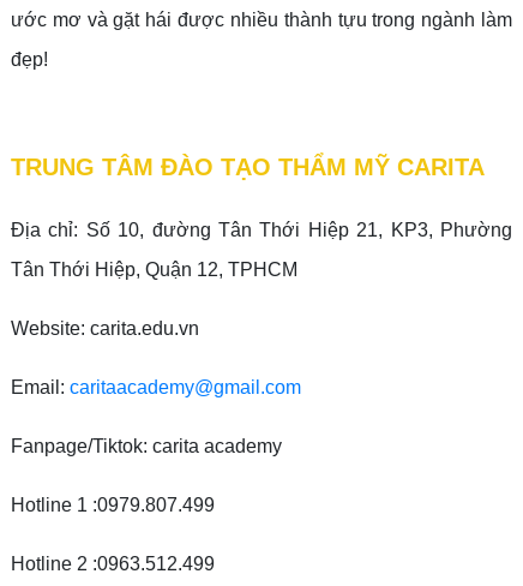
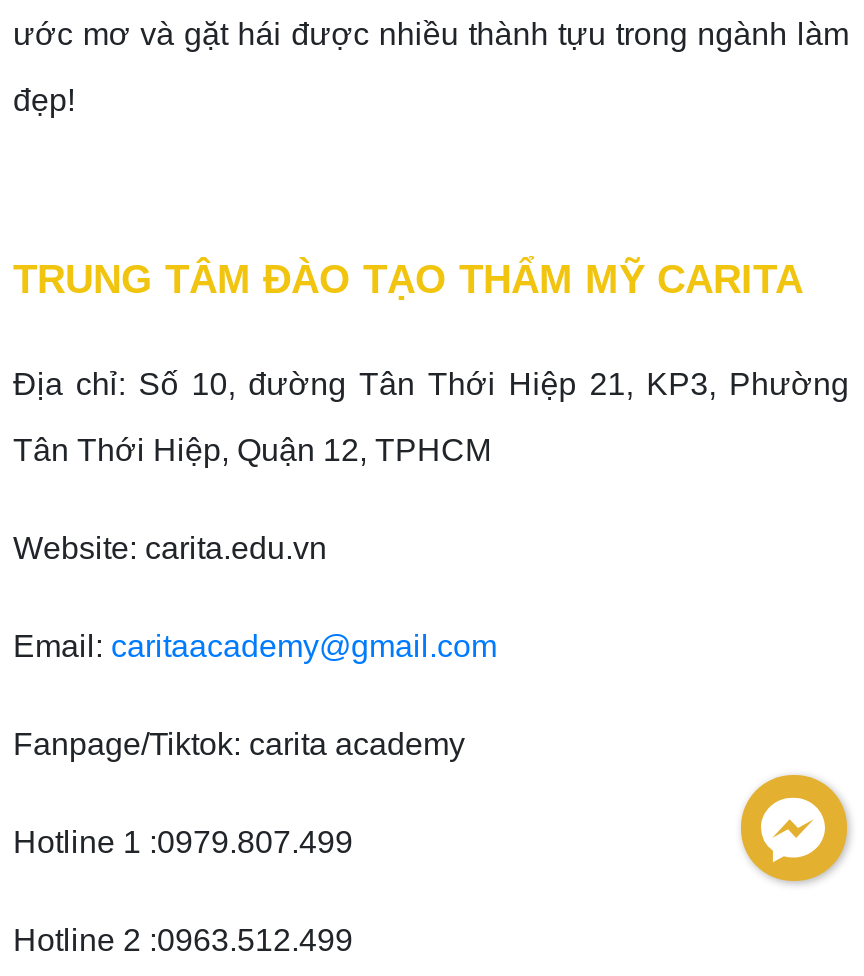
+ [image]
